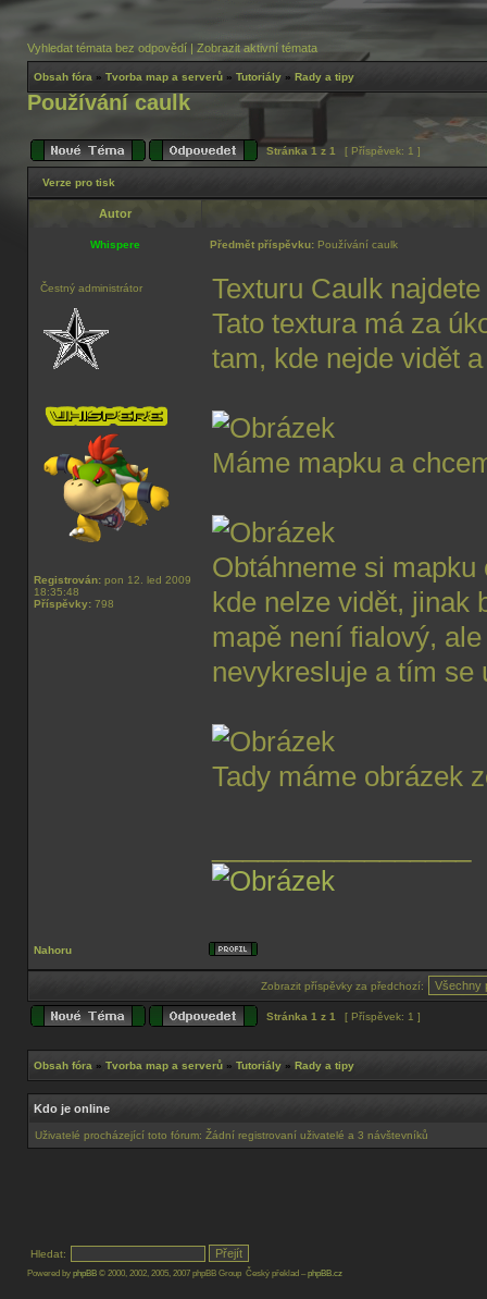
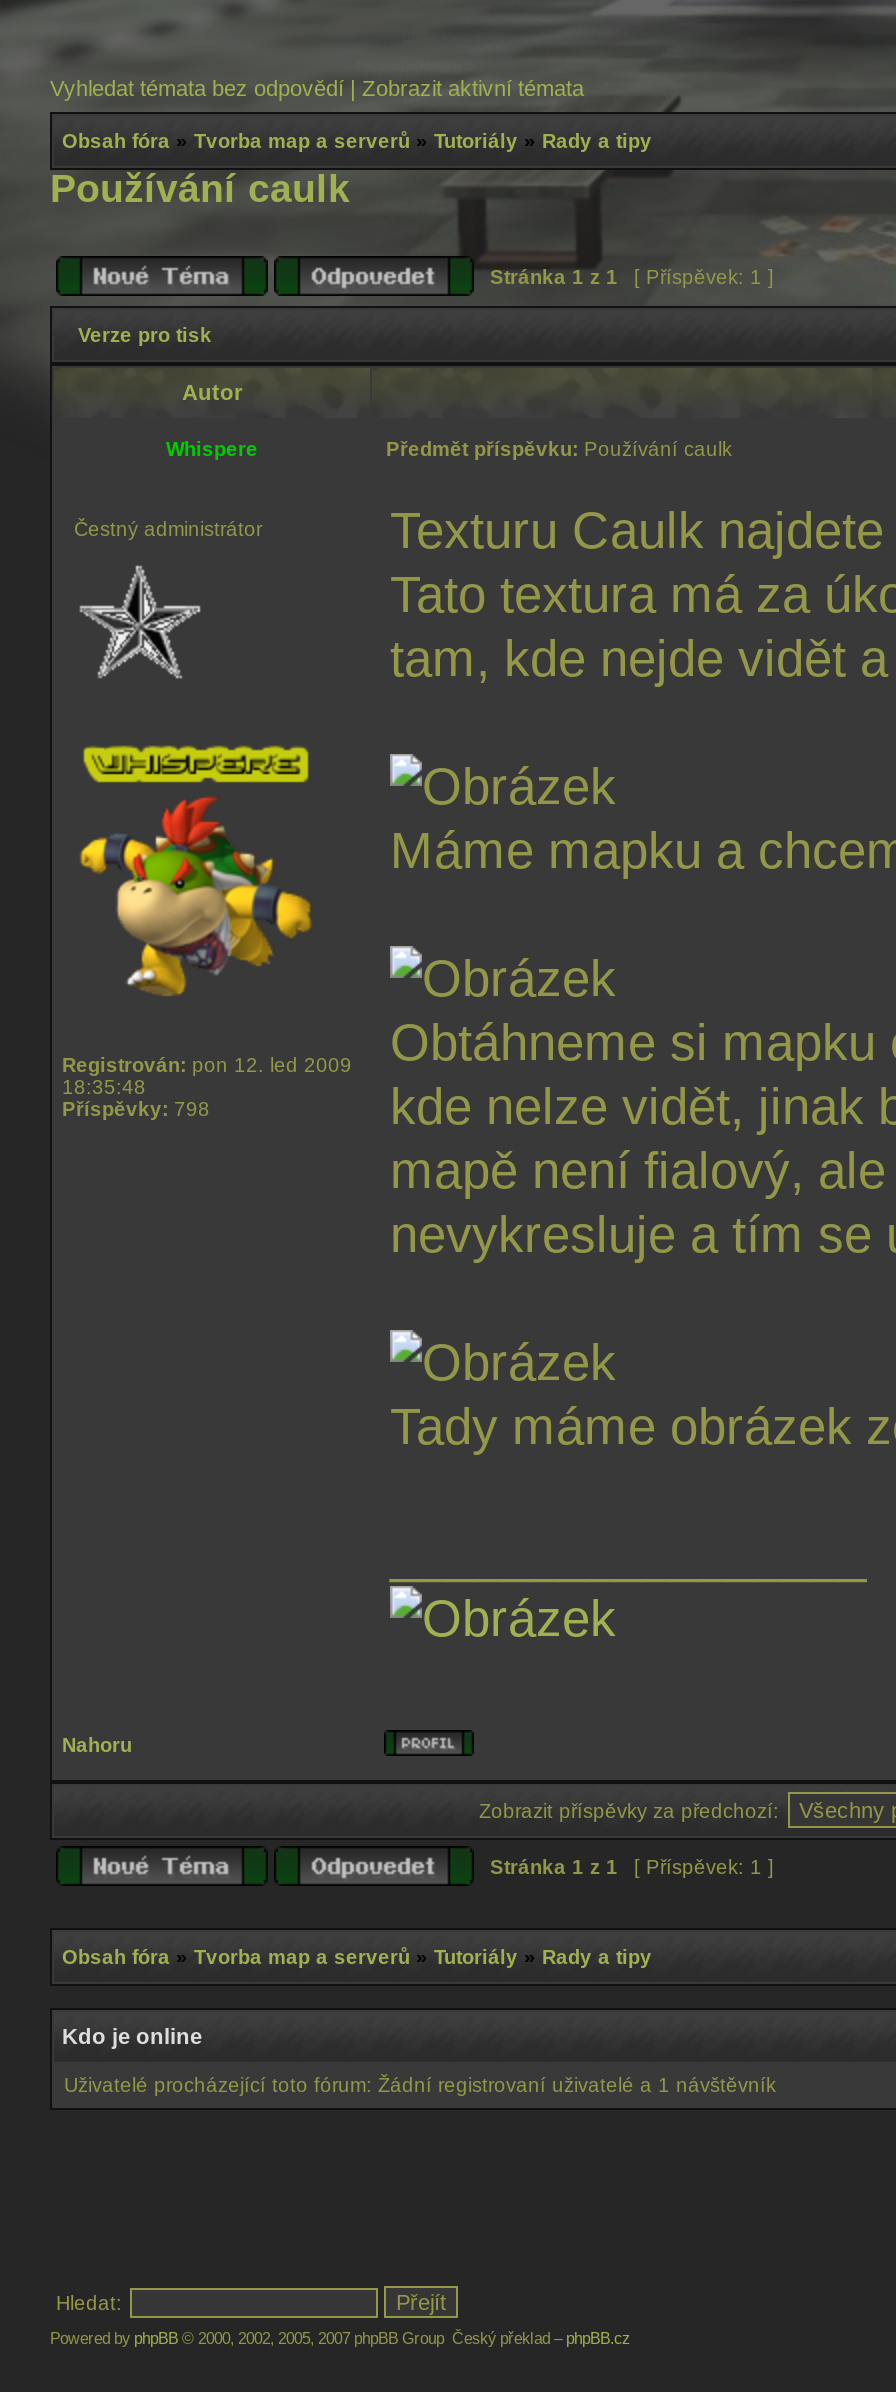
- Uživatelé procházející toto fórum: Žádní registrovaní uživatelé a 3 návštevníků
+ Uživatelé procházející toto fórum: Žádní registrovaní uživatelé a 1 návštěvník
